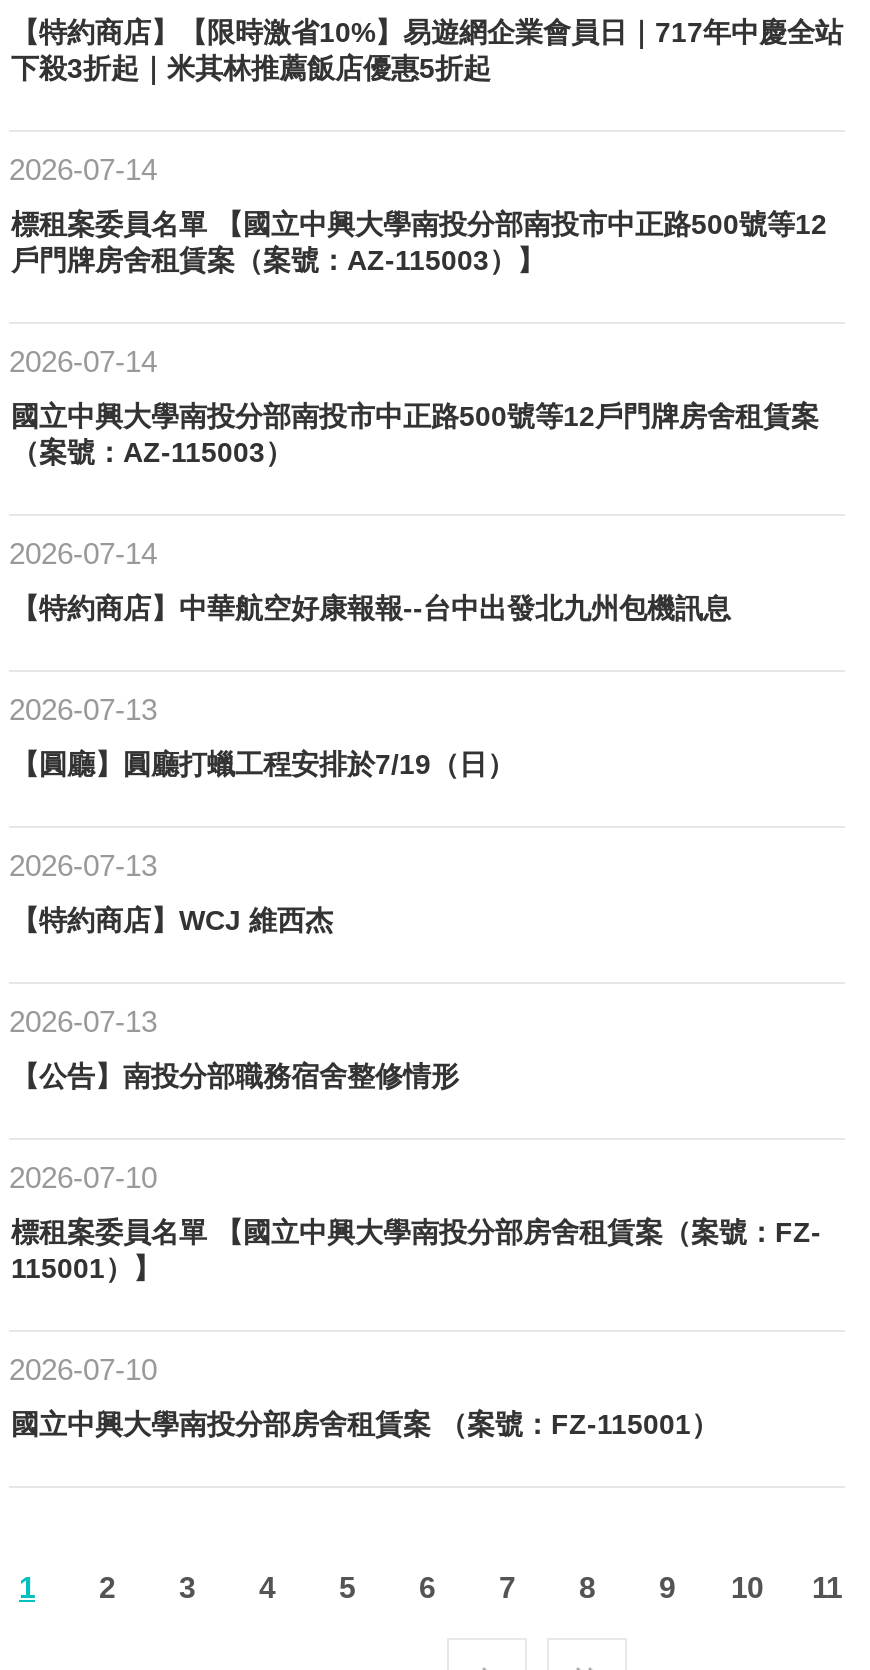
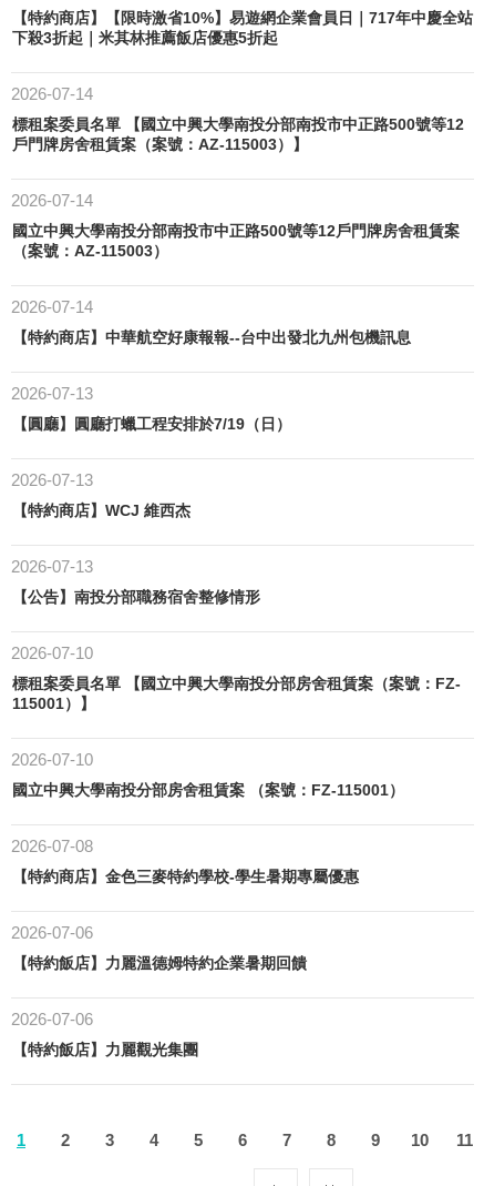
+ 2026-07-08
+ 【特約商店】金色三麥特約學校-學生暑期專屬優惠
+ 2026-07-06
+ 【特約飯店】力麗溫德姆特約企業暑期回饋
+ 2026-07-06
+ 【特約飯店】力麗觀光集團
